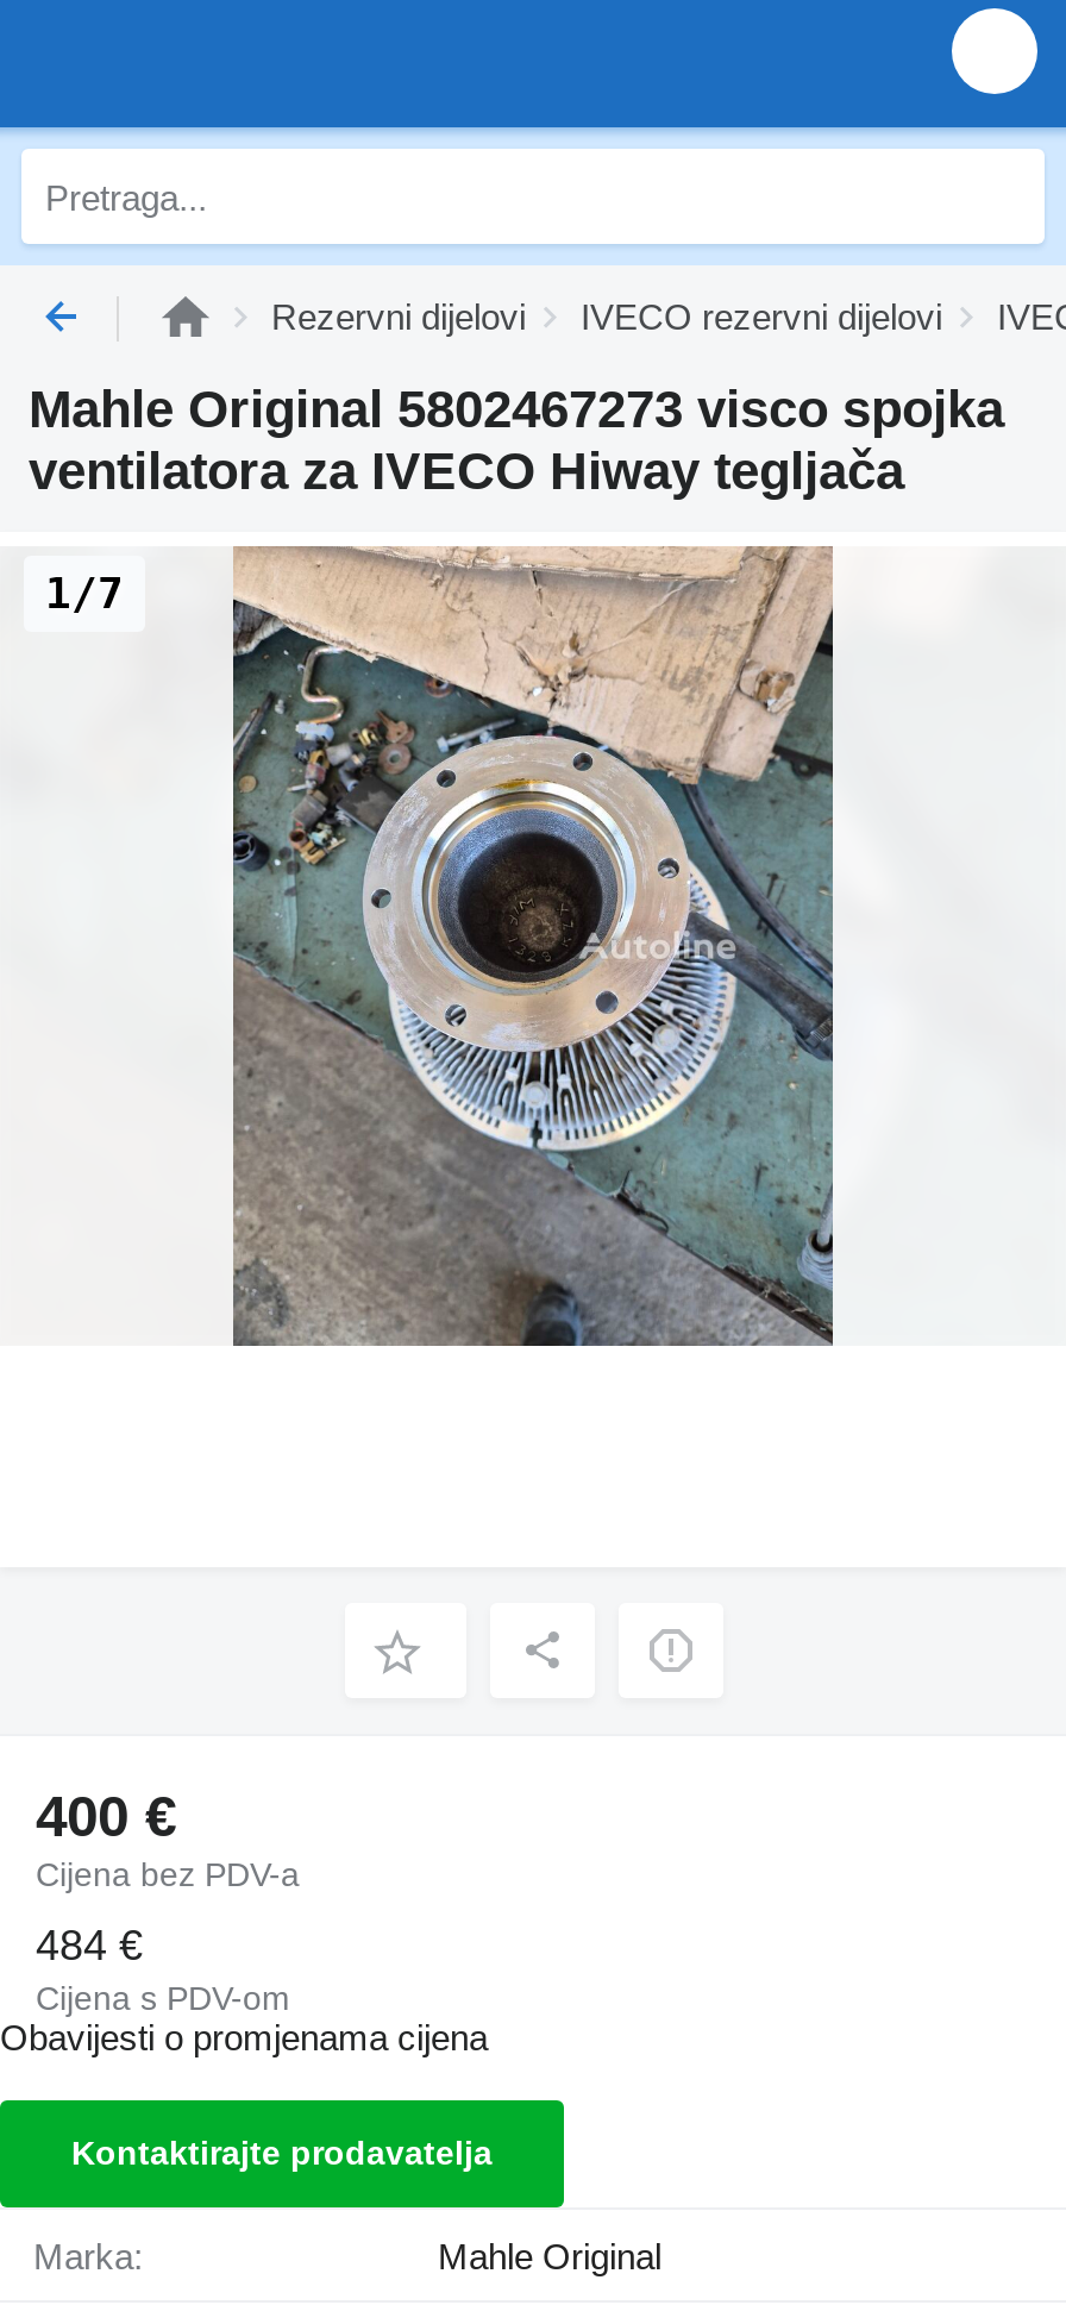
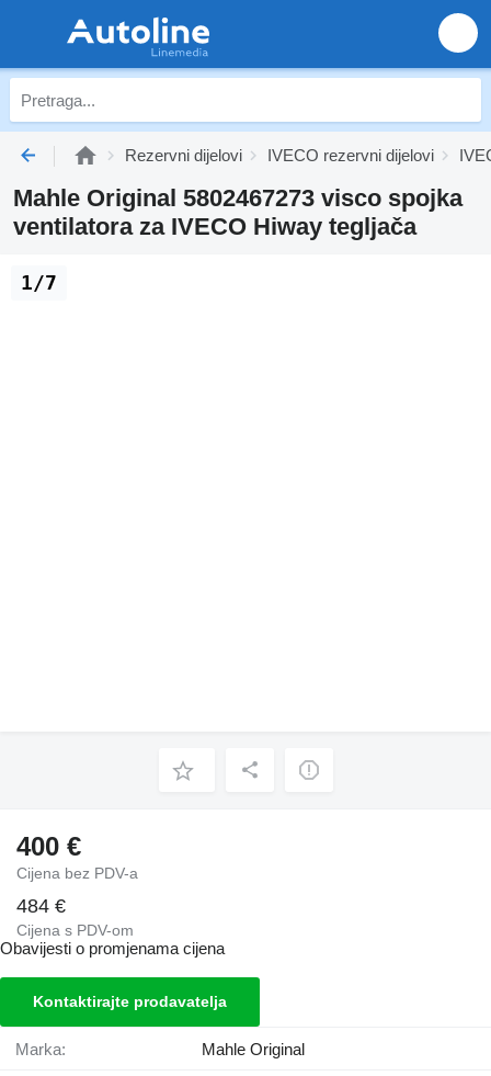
+ [image]

- [image]
